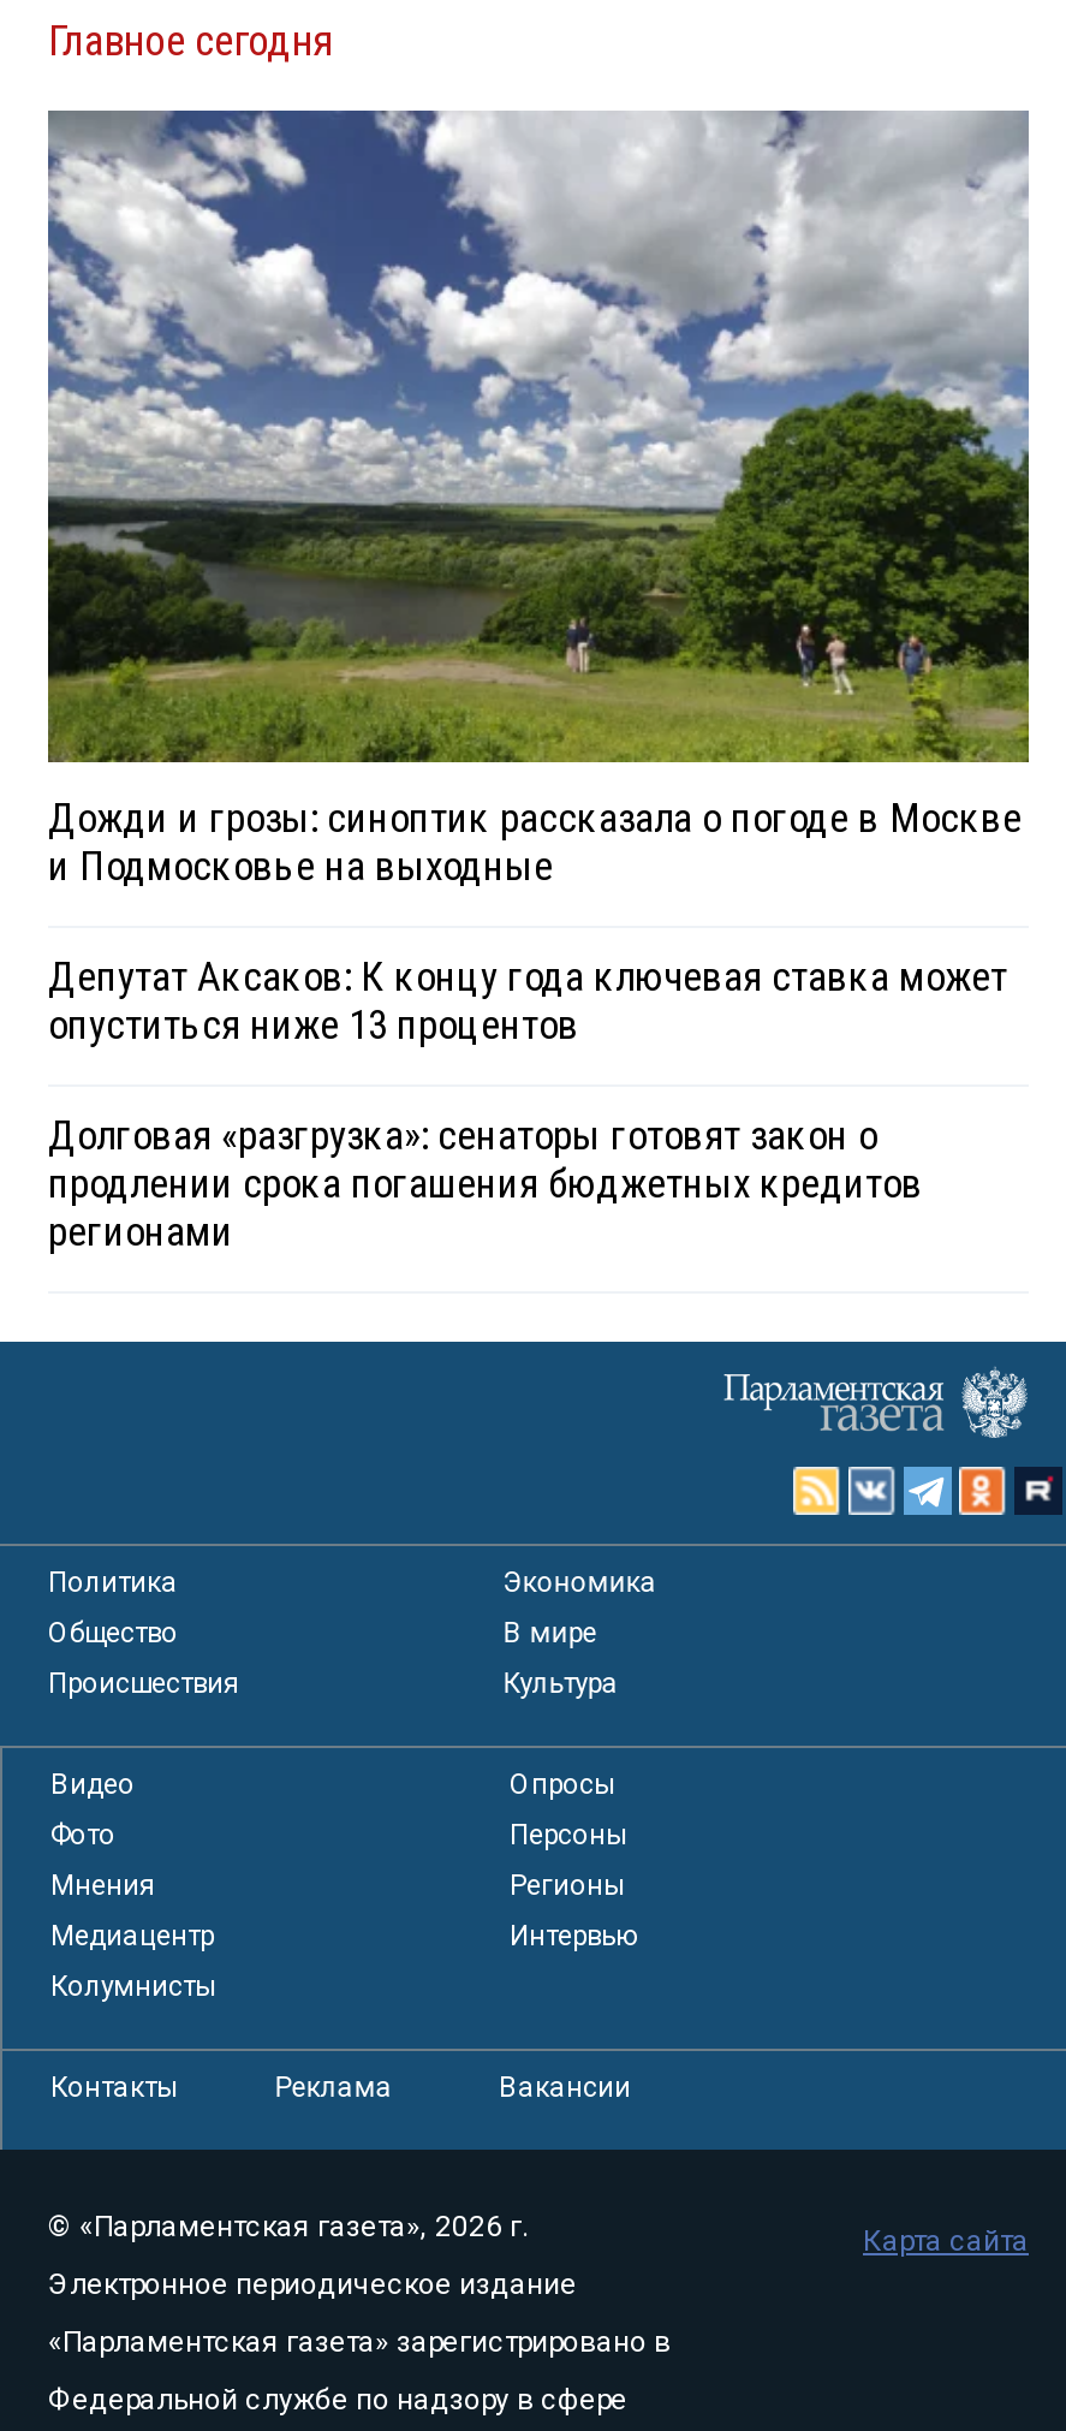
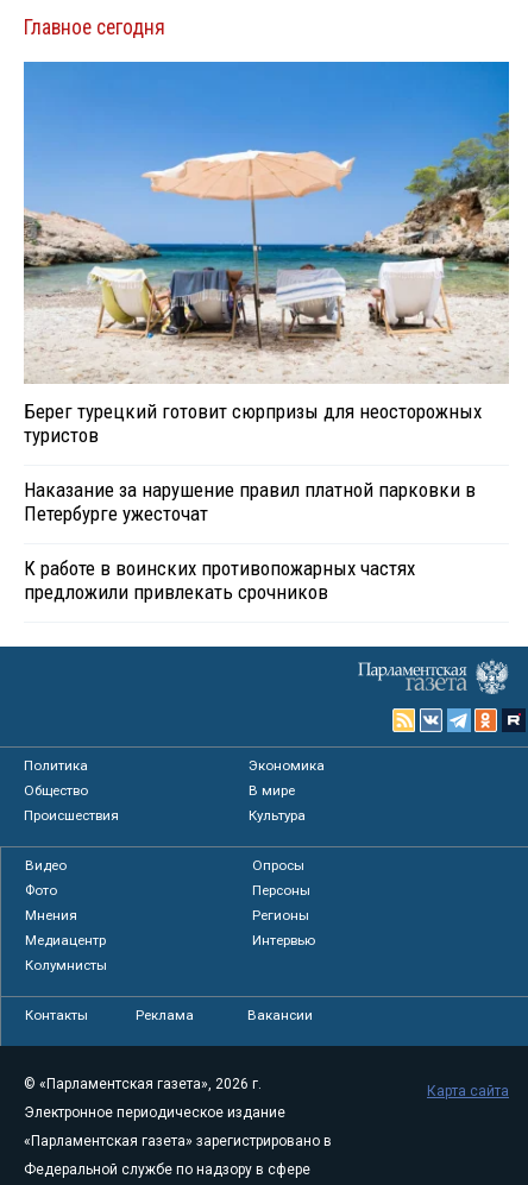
- [image]
- Дожди и грозы: синоптик рассказала о погоде в Москве
- и Подмосковье на выходные
+ [image]
+ Берег турецкий готовит сюрпризы для неосторожных
+ туристов

- Депутат Аксаков: К концу года ключевая ставка может
- опуститься ниже 13 процентов
+ Наказание за нарушение правил платной парковки в
+ Петербурге ужесточат

- Долговая «разгрузка»: сенаторы готовят закон о
- продлении срока погашения бюджетных кредитов
- регионами
+ К работе в воинских противопожарных частях
+ предложили привлекать срочников
